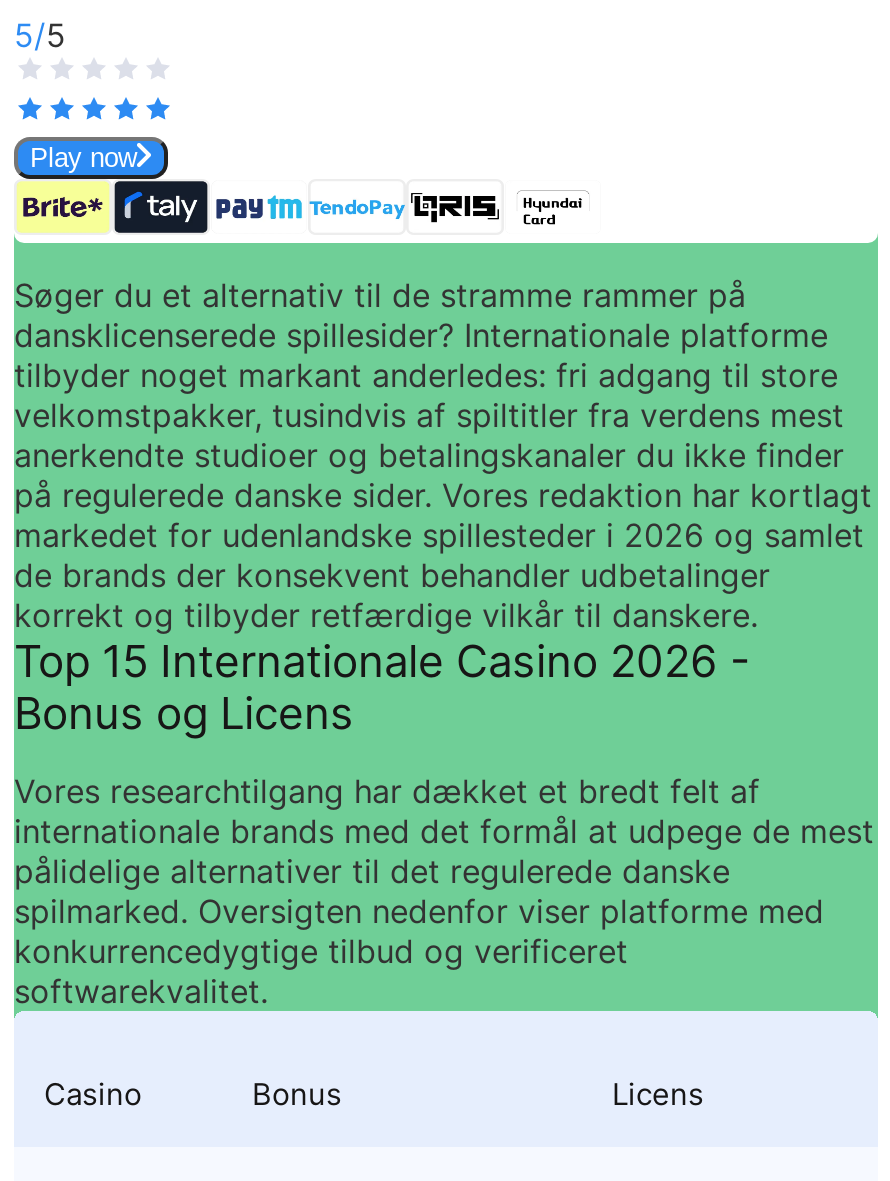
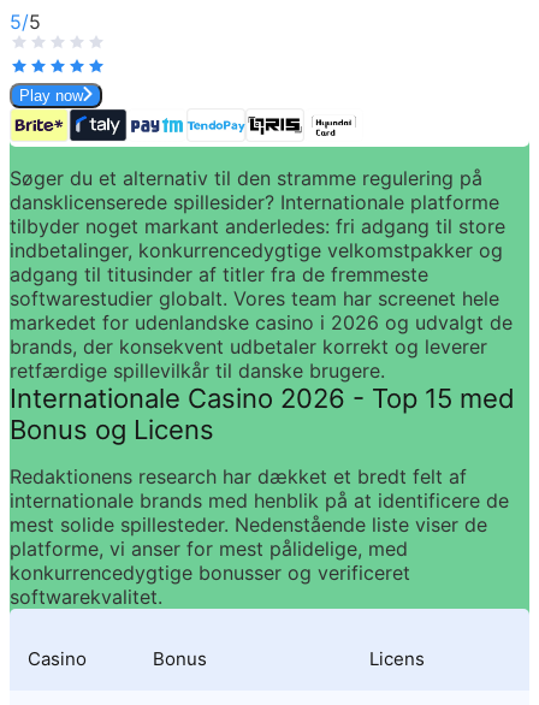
- Søger du et alternativ til de stramme rammer på
+ Søger du et alternativ til den stramme regulering på

- velkomstpakker, tusindvis af spiltitler fra verdens mest
- anerkendte studioer og betalingskanaler du ikke finder
- på regulerede danske sider. Vores redaktion har kortlagt
- markedet for udenlandske spillesteder i 2026 og samlet
- de brands der konsekvent behandler udbetalinger
- korrekt og tilbyder retfærdige vilkår til danskere.
- Top 15 Internationale Casino 2026 -
+ indbetalinger, konkurrencedygtige velkomstpakker og
+ adgang til titusinder af titler fra de fremmeste
+ softwarestudier globalt. Vores team har screenet hele
+ markedet for udenlandske casino i 2026 og udvalgt de
+ brands, der konsekvent udbetaler korrekt og leverer
+ retfærdige spillevilkår til danske brugere.
+ Internationale Casino 2026 - Top 15 med

- Vores researchtilgang har dækket et bredt felt af
- internationale brands med det formål at udpege de mest
- pålidelige alternativer til det regulerede danske
- spilmarked. Oversigten nedenfor viser platforme med
- konkurrencedygtige tilbud og verificeret
+ Redaktionens research har dækket et bredt felt af
+ internationale brands med henblik på at identificere de
+ mest solide spillesteder. Nedenstående liste viser de
+ platforme, vi anser for mest pålidelige, med
+ konkurrencedygtige bonusser og verificeret
